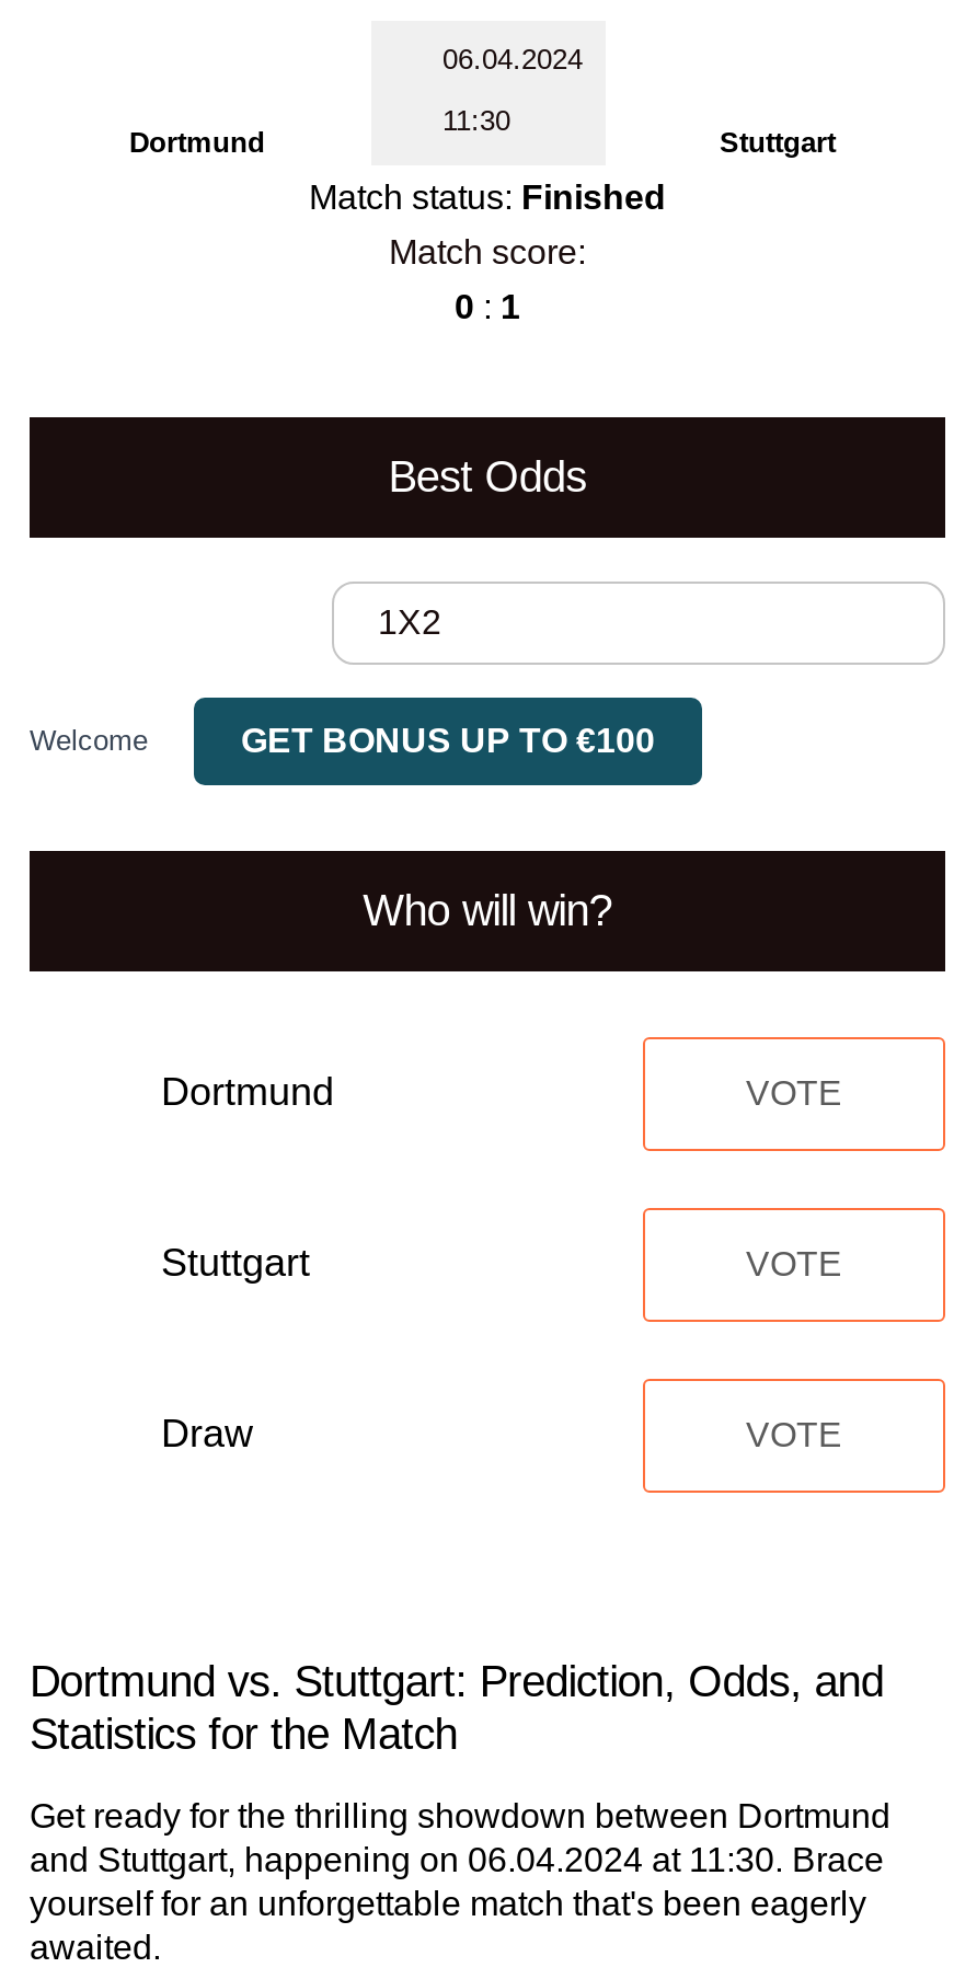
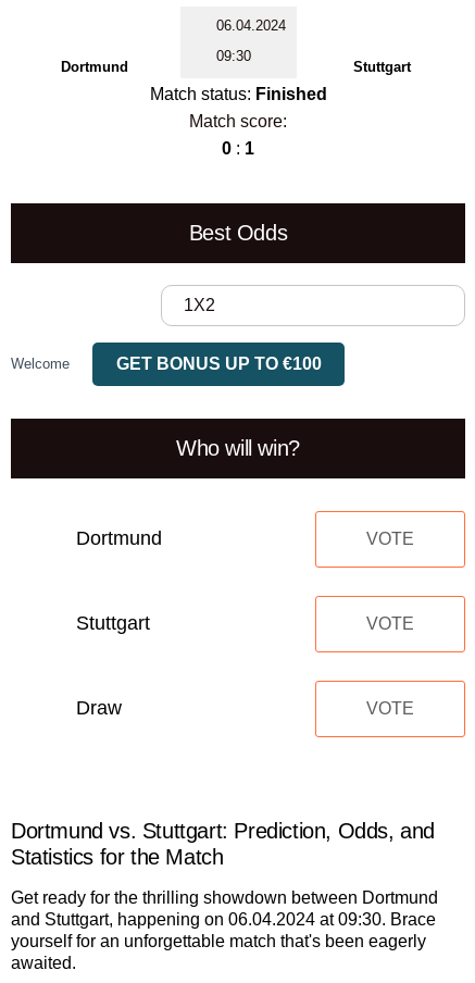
- 11:30
+ 09:30

- and Stuttgart, happening on 06.04.2024 at 11:30. Brace
+ and Stuttgart, happening on 06.04.2024 at 09:30. Brace
